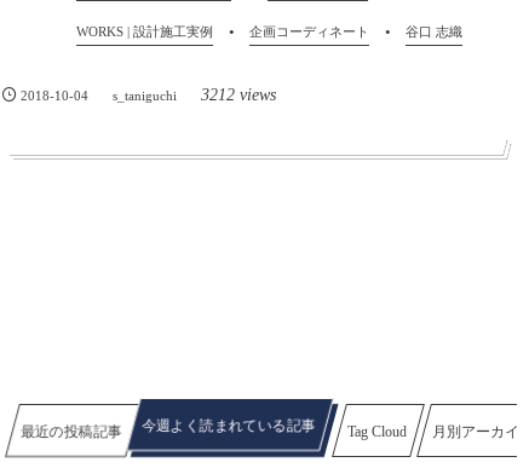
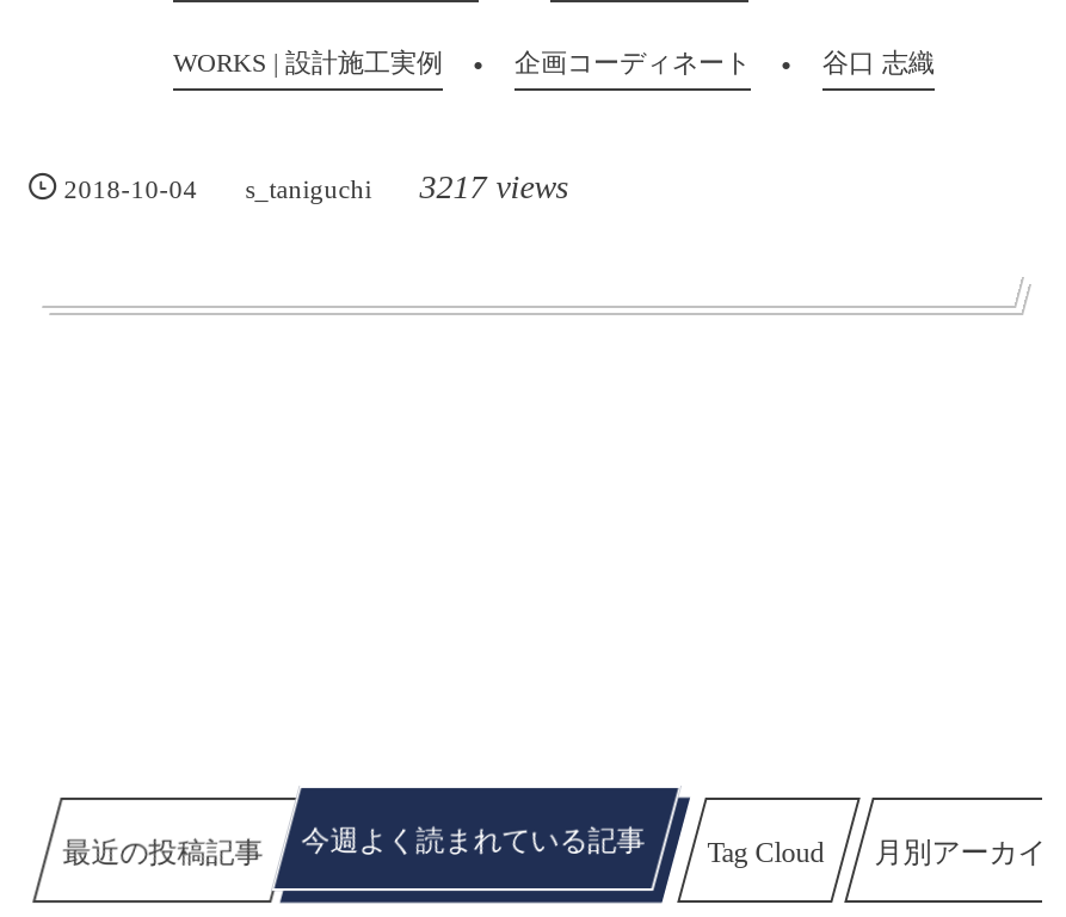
- 2018-10-04 s_taniguchi 3212 views
+ 2018-10-04 s_taniguchi 3217 views
